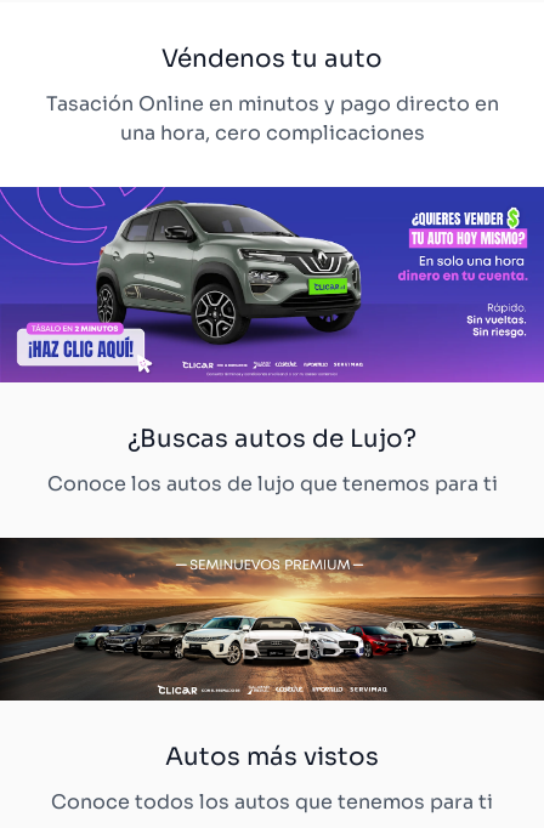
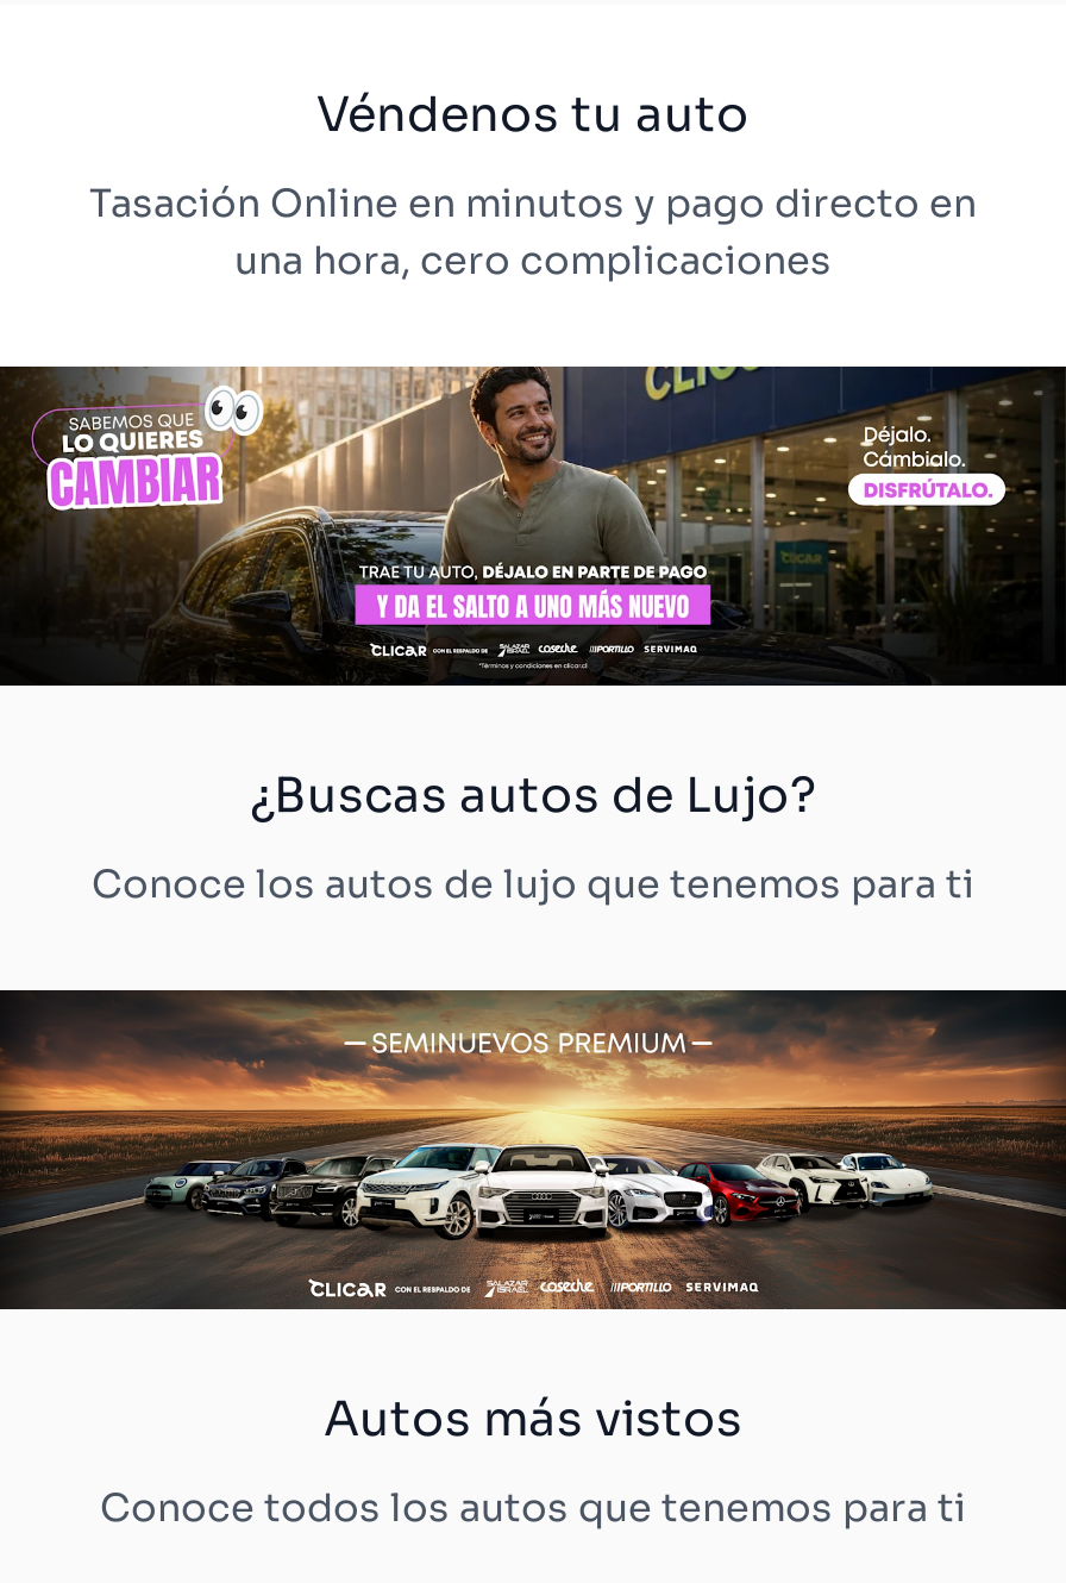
- [image]
+ [image]
